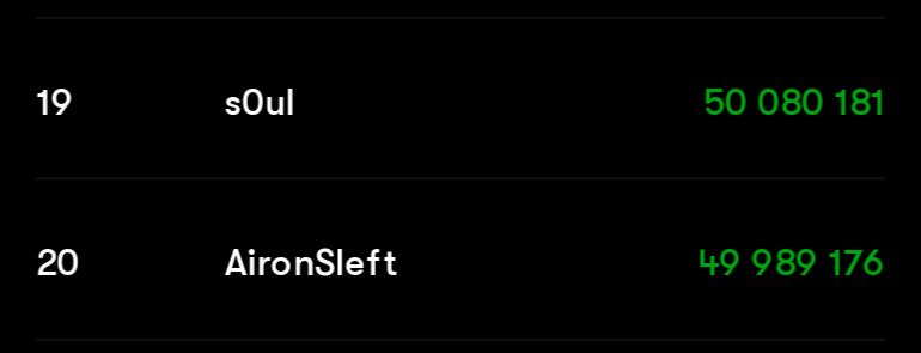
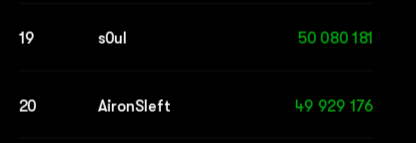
- 49 989 176
+ 49 929 176
